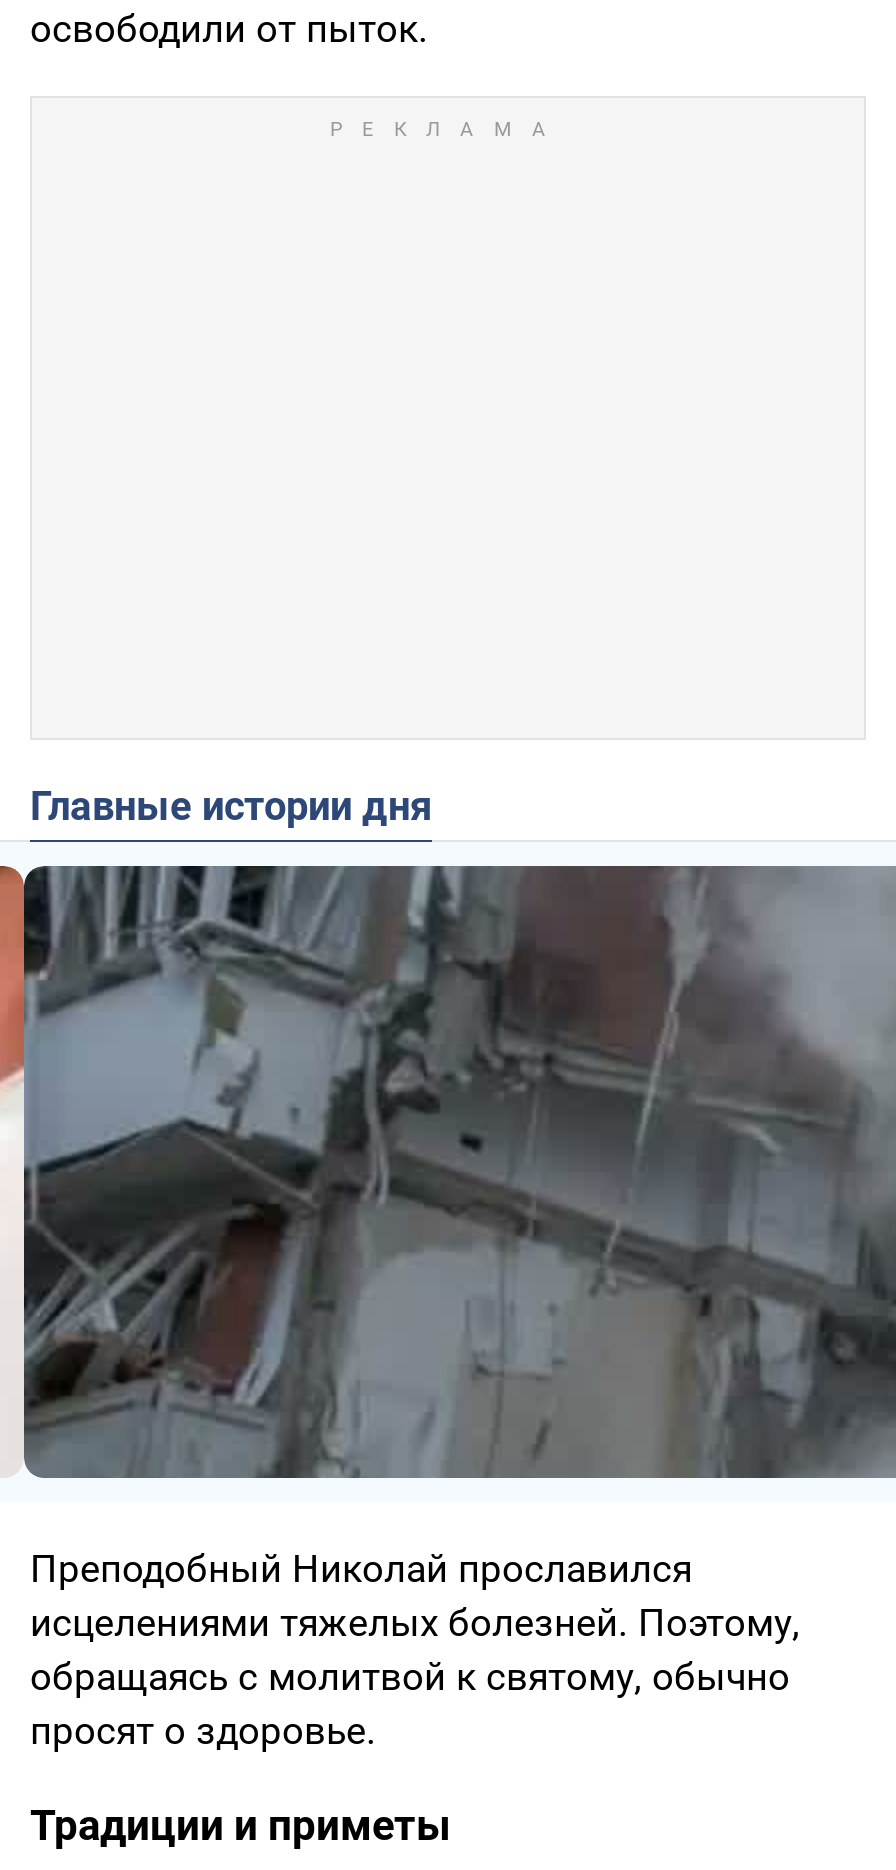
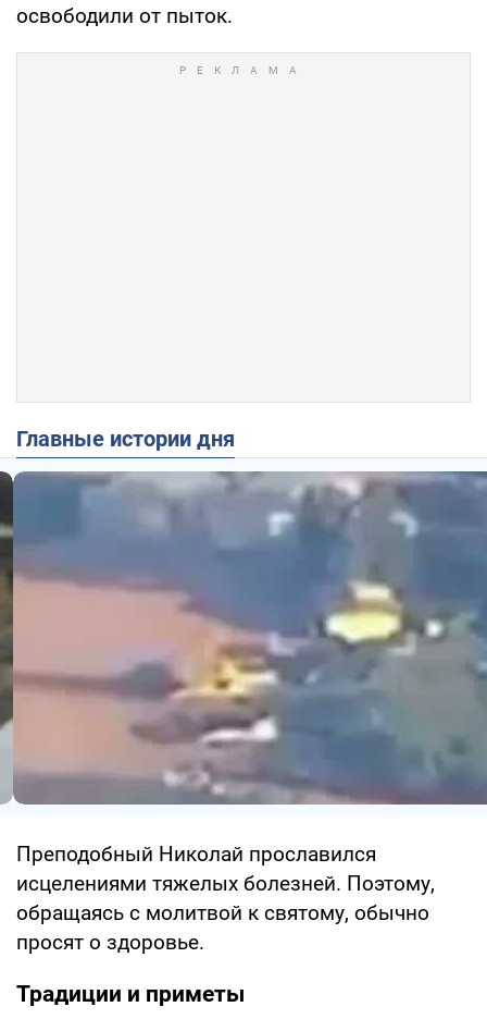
- [image]
+ [image]
